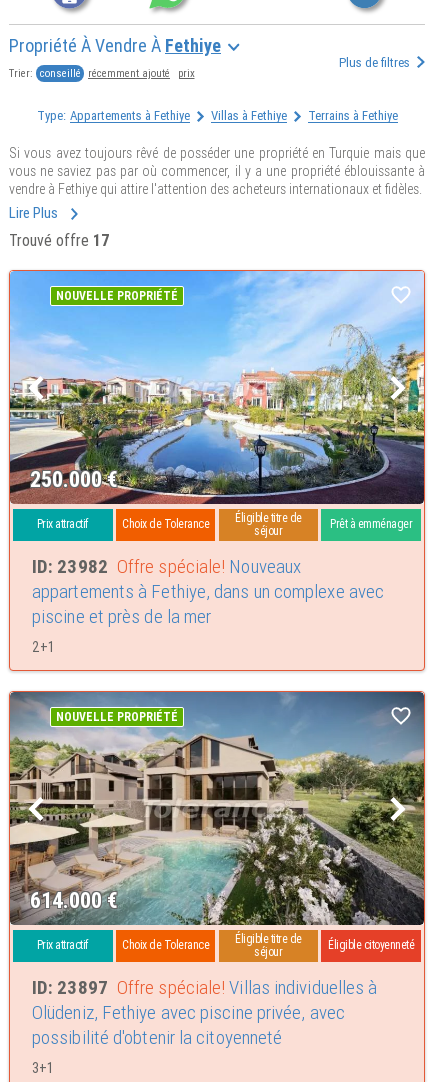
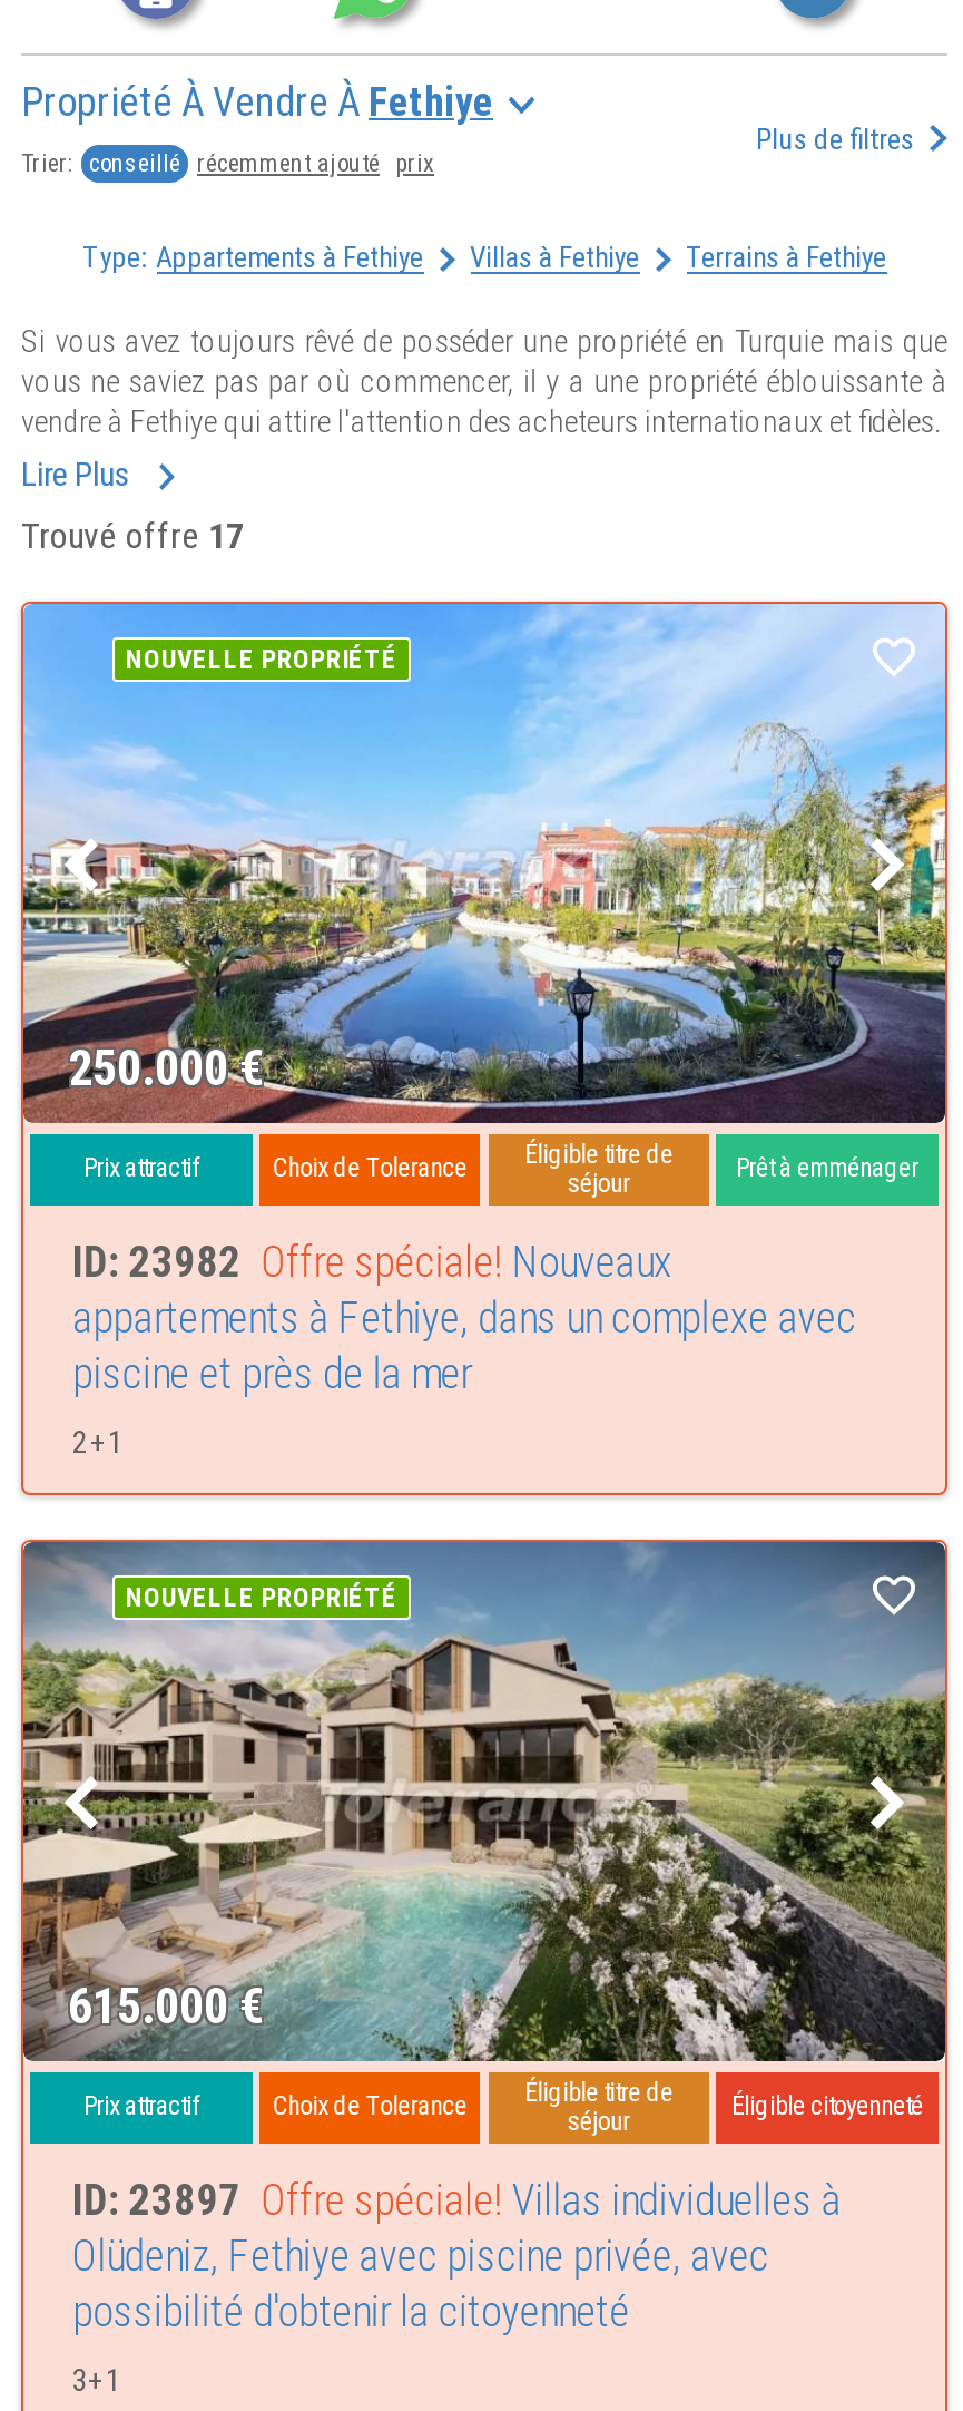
- 614.000€
+ 615.000€
